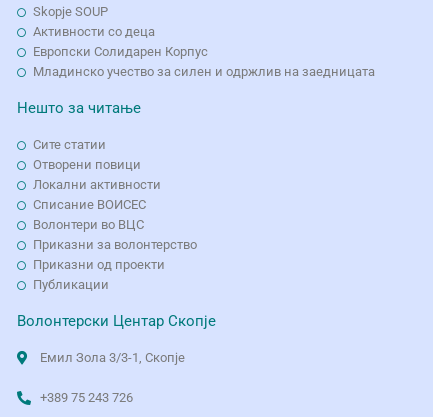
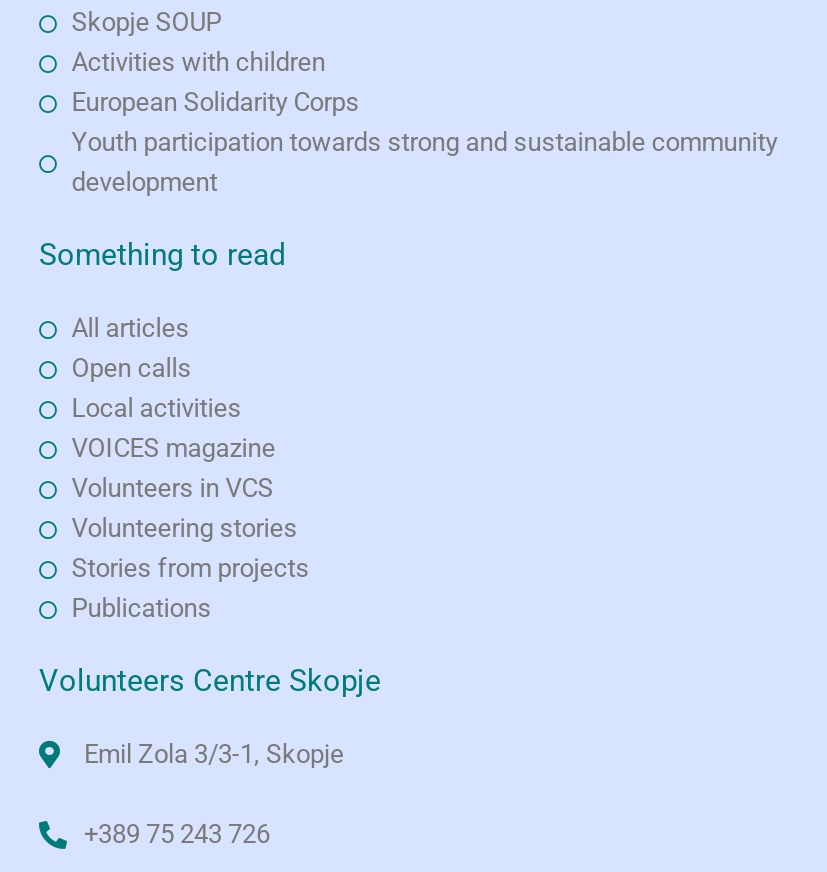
- Активности со деца
- Европски Солидарен Корпус
- Младинско учество за силен и одржлив на заедницата
+ Activities with children
+ European Solidarity Corps
+ Youth participation towards strong and sustainable community
+ development

- Нешто за читање
+ Something to read

- Сите статии
- Отворени повици
- Локални активности
- Списание ВОИСЕС
- Волонтери во ВЦС
- Приказни за волонтерство
- Приказни од проекти
- Публикации
+ All articles
+ Open calls
+ Local activities
+ VOICES magazine
+ Volunteers in VCS
+ Volunteering stories
+ Stories from projects
+ Publications

- Волонтерски Центар Скопје
+ Volunteers Centre Skopje

- Емил Зола 3/3-1, Скопје
+ Emil Zola 3/3-1, Skopje
